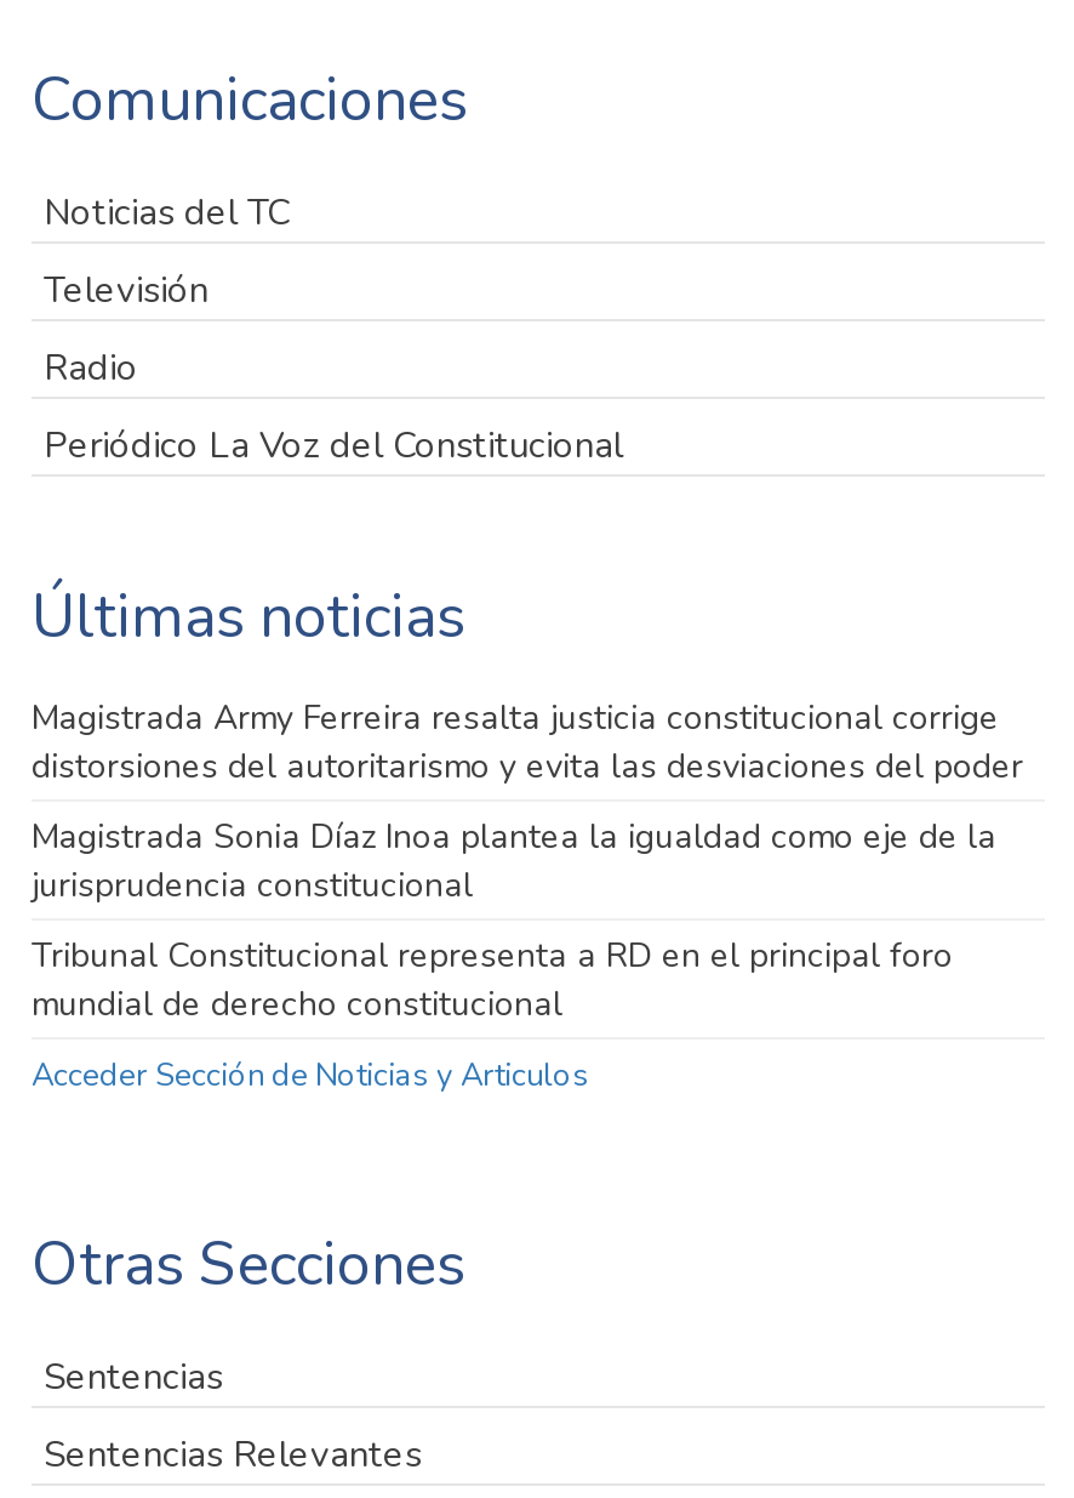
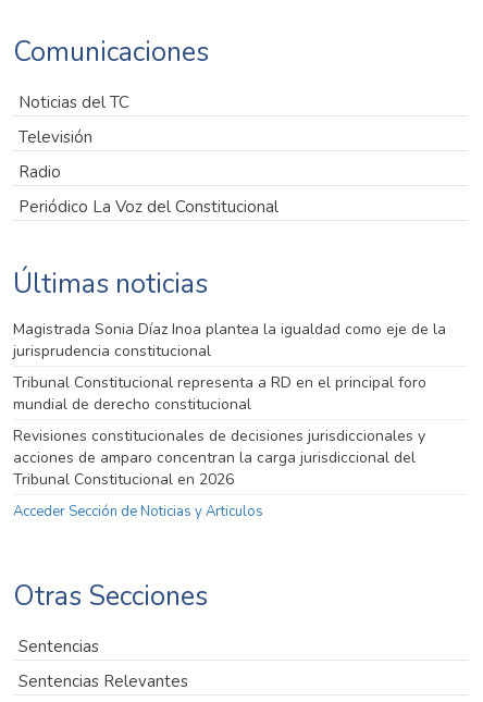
- Magistrada Army Ferreira resalta justicia constitucional corrige
- distorsiones del autoritarismo y evita las desviaciones del poder

moved up: Magistrada Sonia Díaz Inoa plantea la igualdad como eje de la | jurisprudencia constitucional | Tribunal Constitucional representa a RD en el principal foro | mundial de derecho constitucional

+ Revisiones constitucionales de decisiones jurisdiccionales y
+ acciones de amparo concentran la carga jurisdiccional del
+ Tribunal Constitucional en 2026
